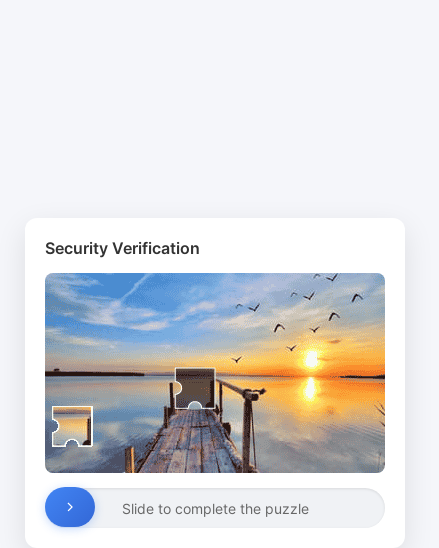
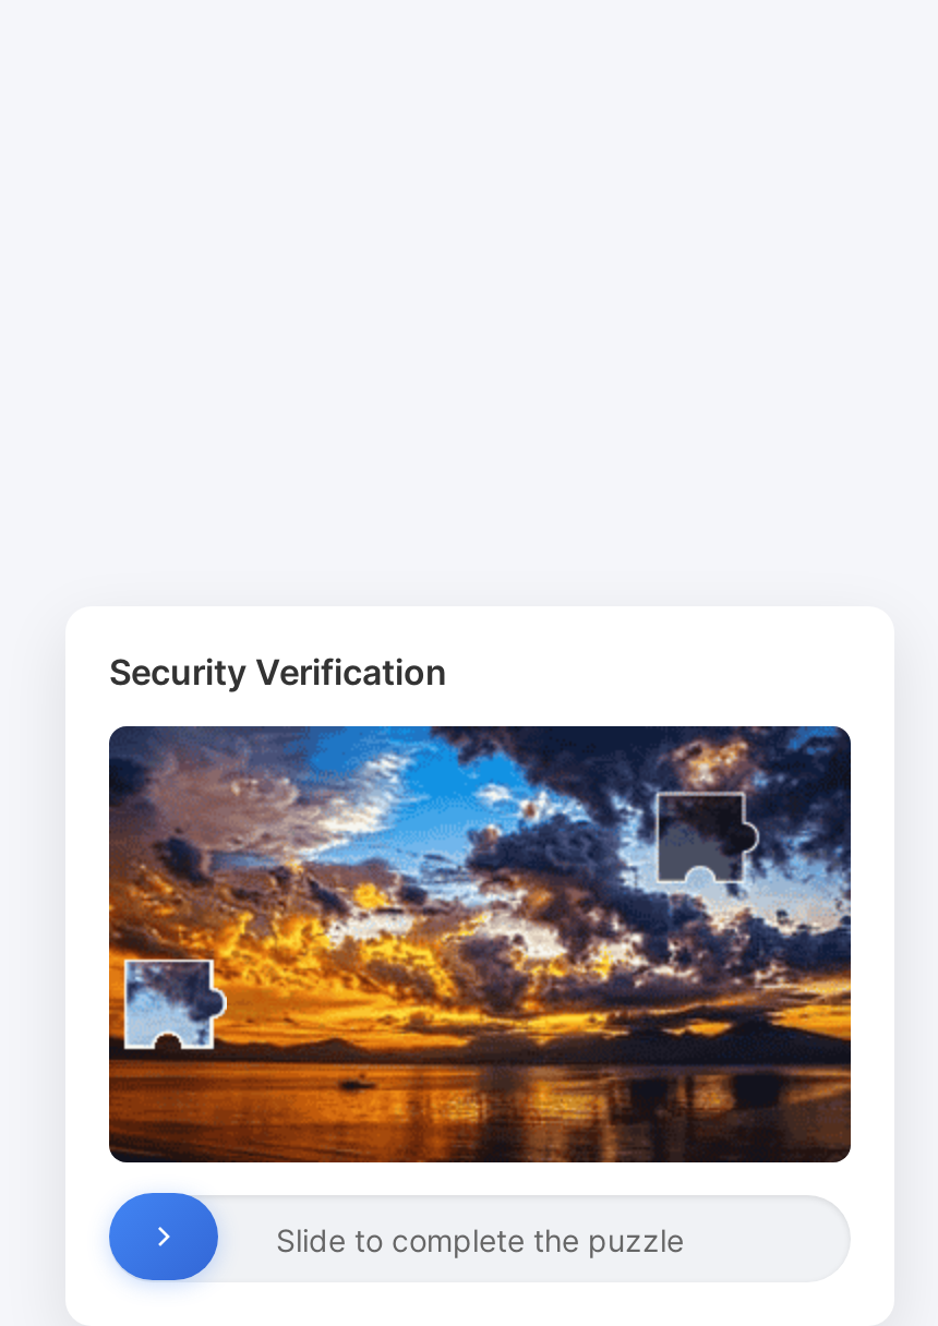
- [image]
+ [image]
